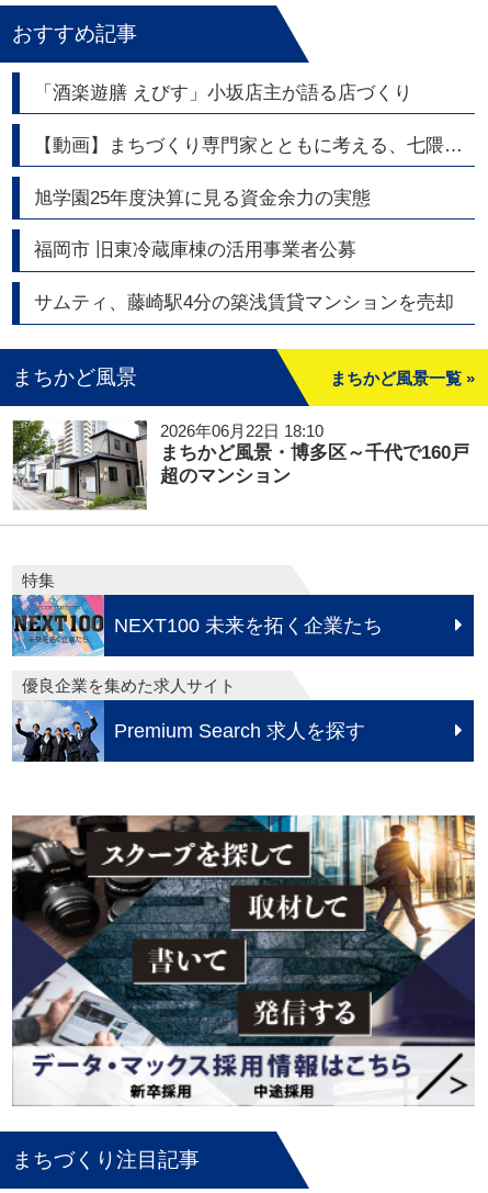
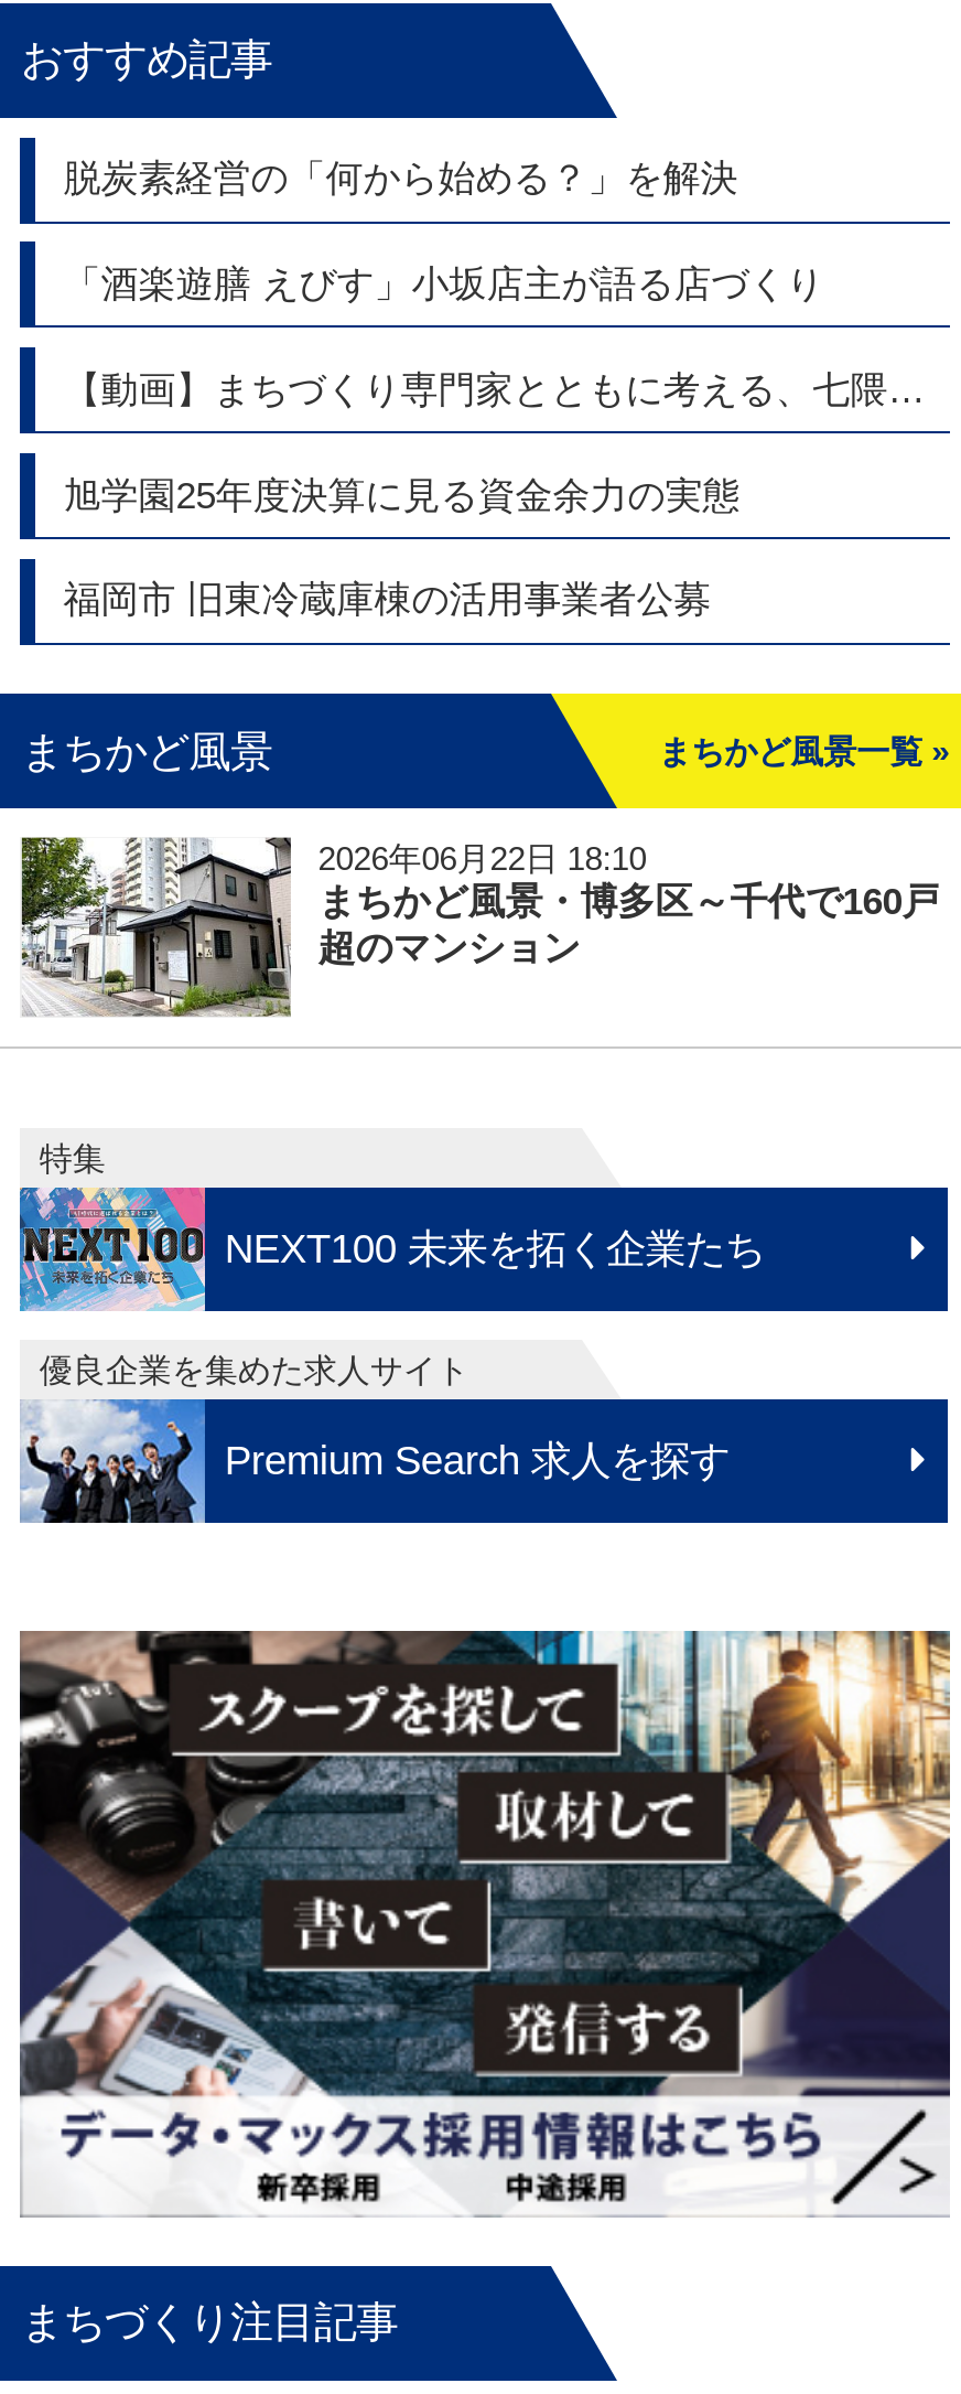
+ 脱炭素経営の「何から始める？」を解決

moved down: 「酒楽遊膳 えびす」小坂店主が語る店づくり | 旭学園25年度決算に見る資金余力の実態 | 福岡市 旧東冷蔵庫棟の活用事業者公募

- サムティ、藤崎駅4分の築浅賃貸マンションを売却
